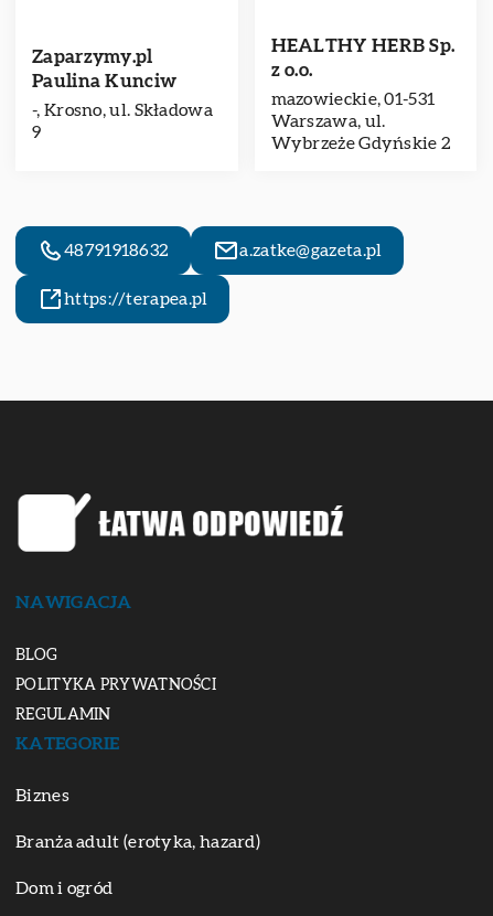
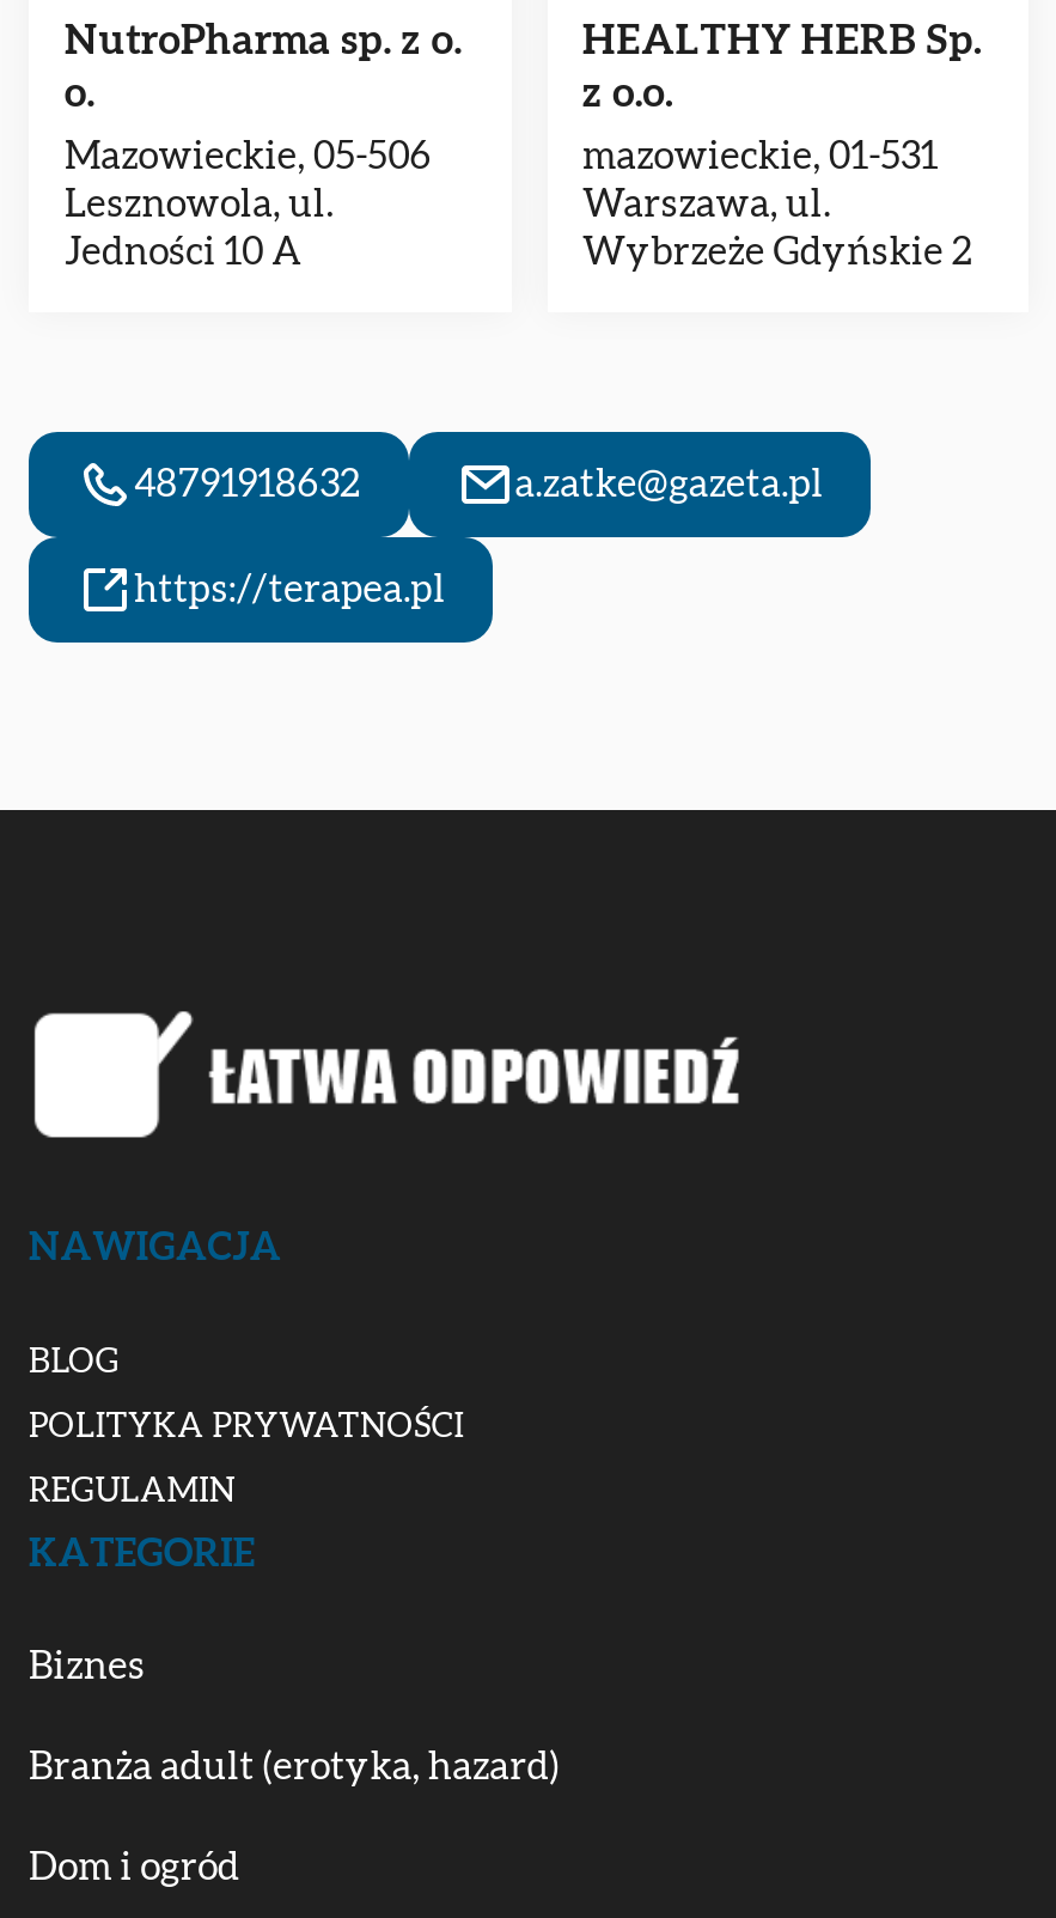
- Zaparzymy.pl
- Paulina Kunciw
+ NutroPharma sp. z o.
+ o.

- -, Krosno, ul. Składowa
- 9
+ Mazowieckie, 05-506
+ Lesznowola, ul.
+ Jedności 10 A
